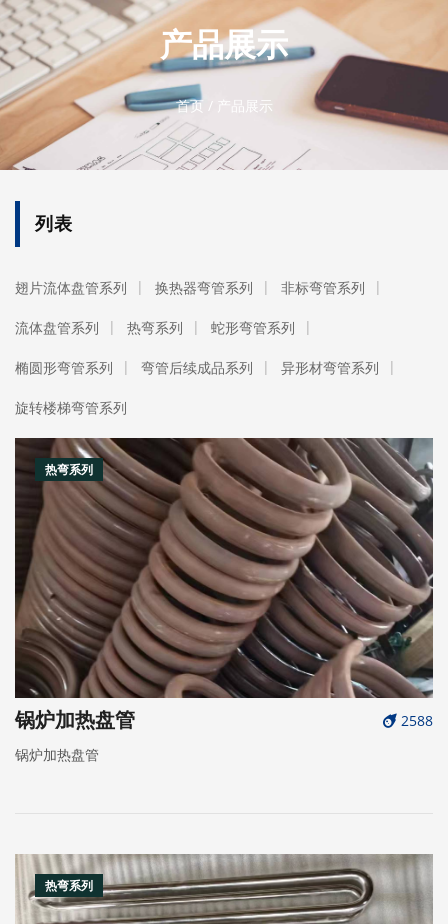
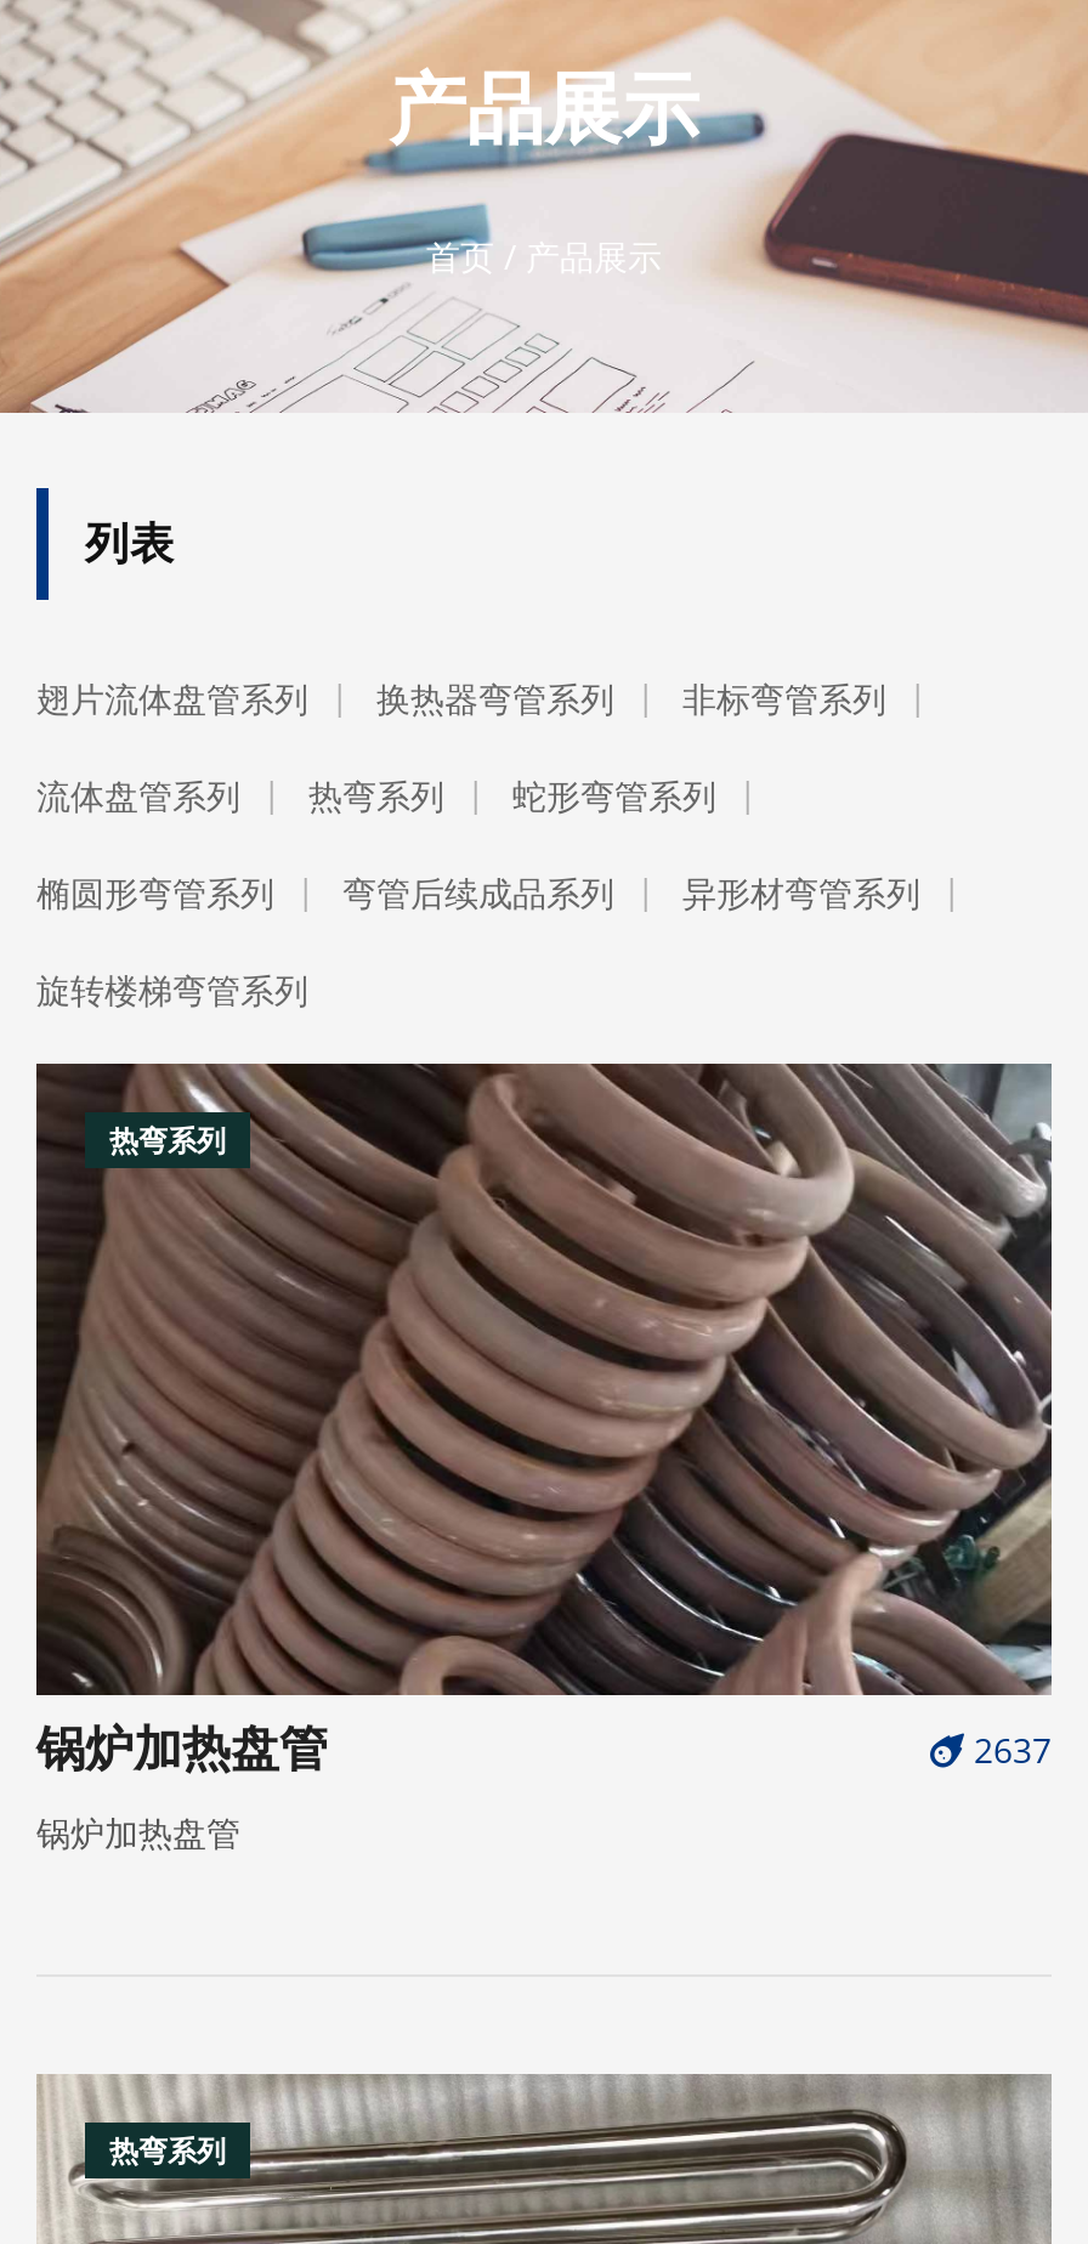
- 2588
+ 2637
